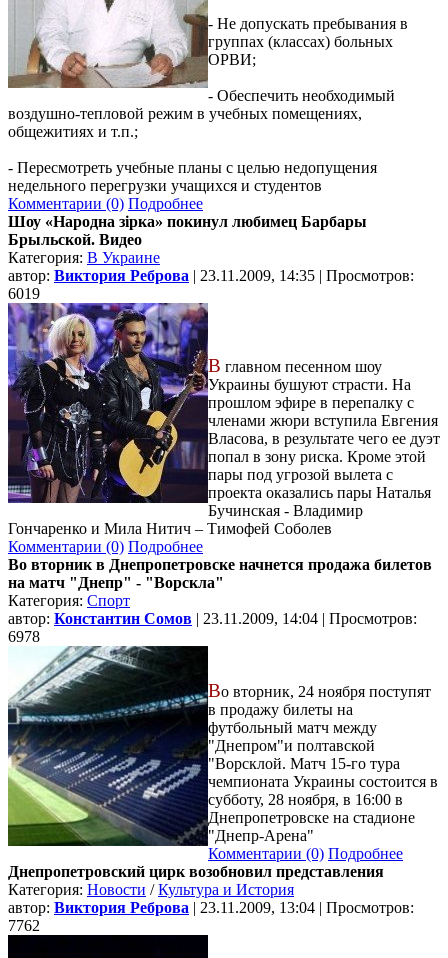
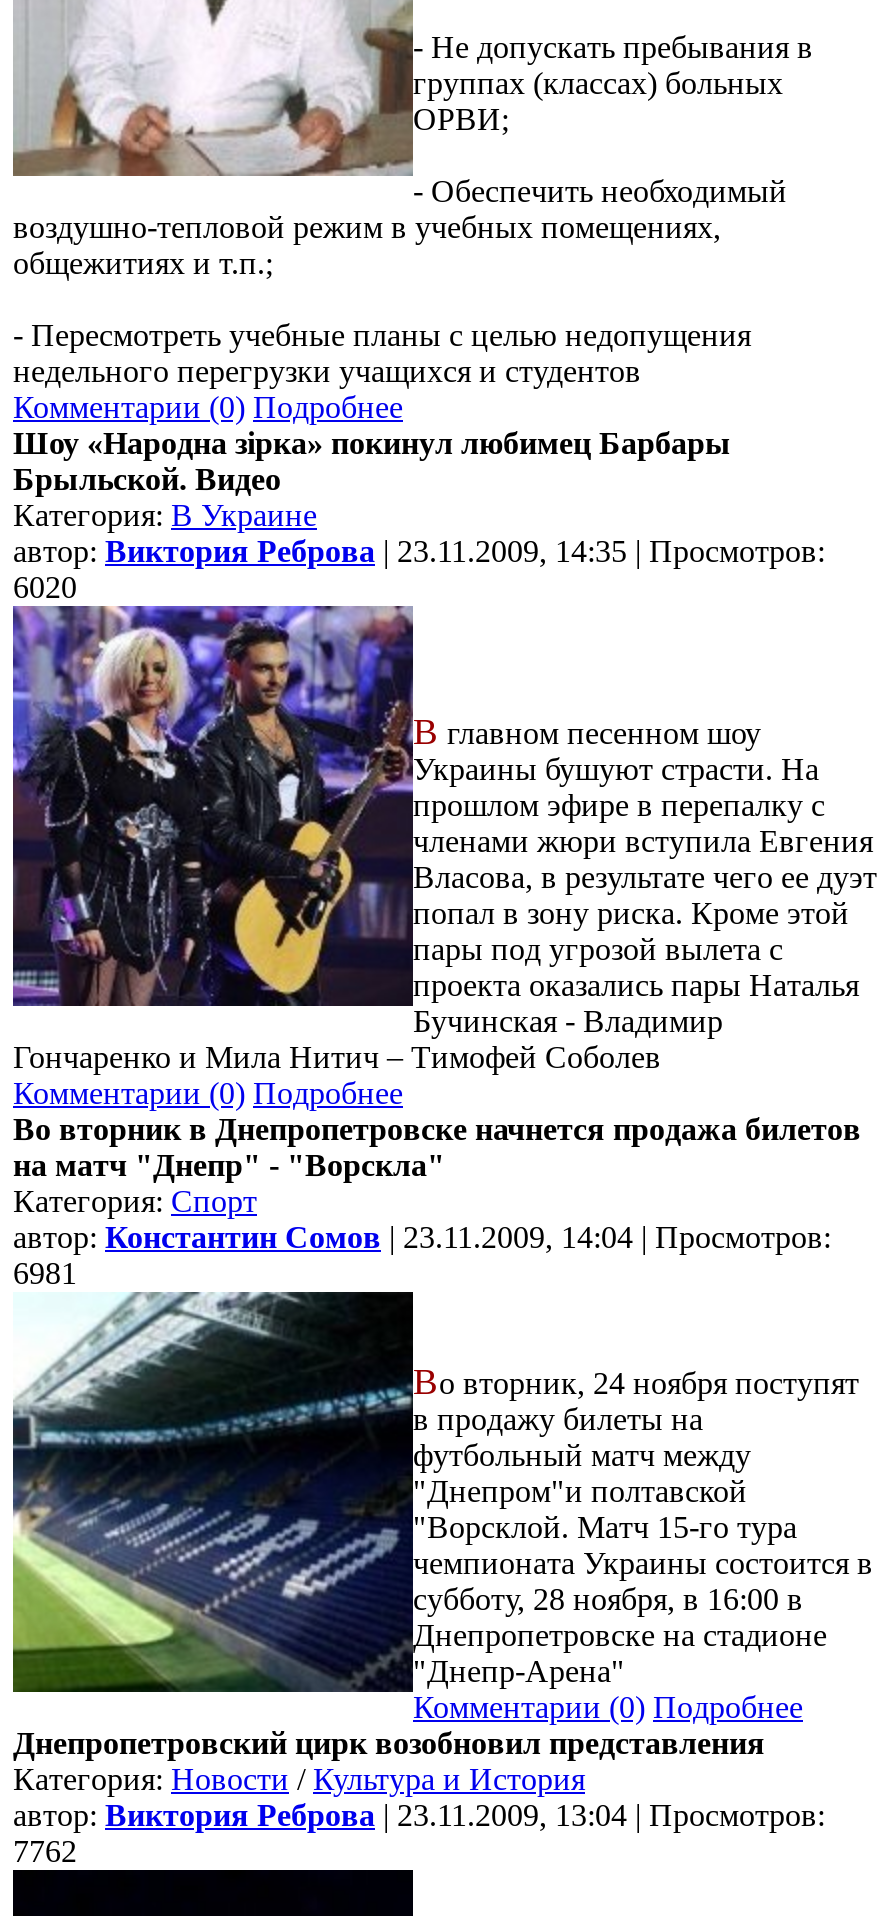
- 6019
+ 6020

- 6978
+ 6981
